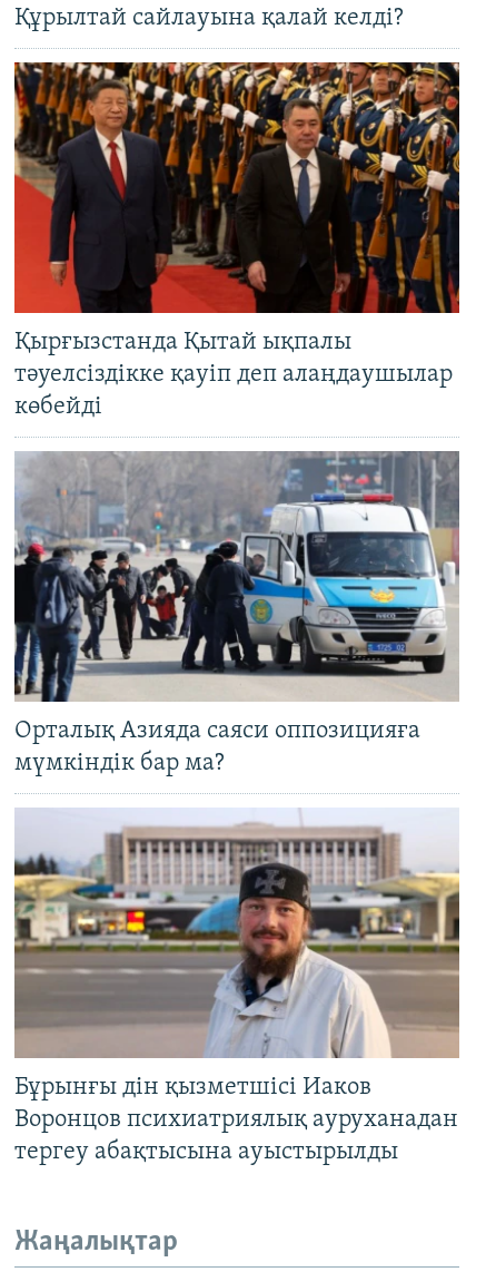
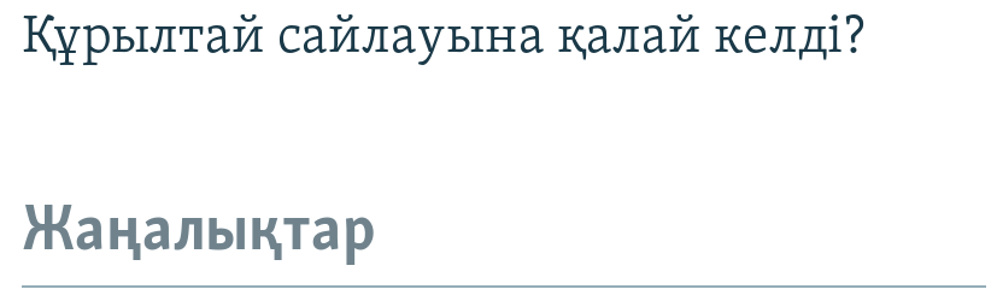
- [image]
- Қырғызстанда Қытай ықпалы
- тәуелсіздікке қауіп деп алаңдаушылар
- көбейді

- [image]
- Орталық Азияда саяси оппозицияға
- мүмкіндік бар ма?

- [image]
- Бұрынғы дін қызметшісі Иаков
- Воронцов психиатриялық ауруханадан
- тергеу абақтысына ауыстырылды
